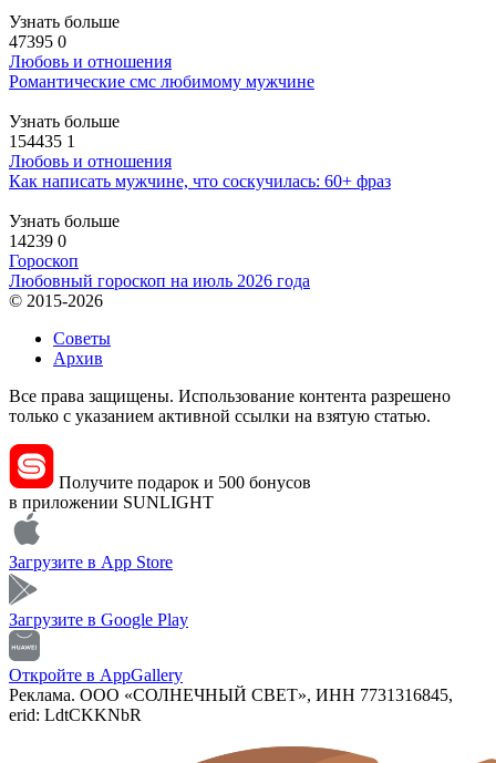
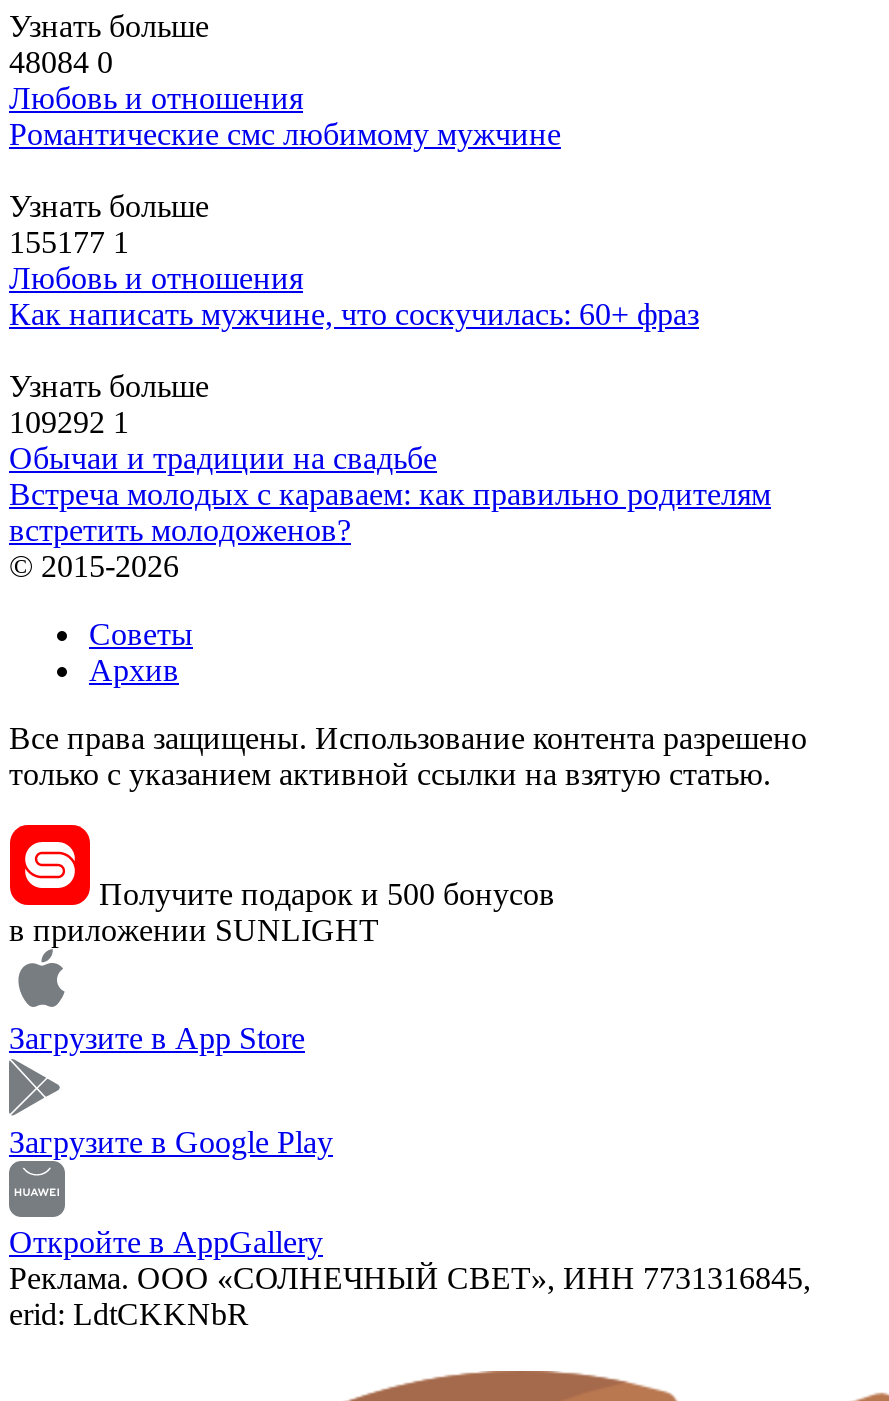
- 47395 0
+ 48084 0

- 154435 1
+ 155177 1

- 14239 0
- Гороскоп
- Любовный гороскоп на июль 2026 года
+ 109292 1
+ Обычаи и традиции на свадьбе
+ Встреча молодых с караваем: как правильно родителям
+ встретить молодоженов?
